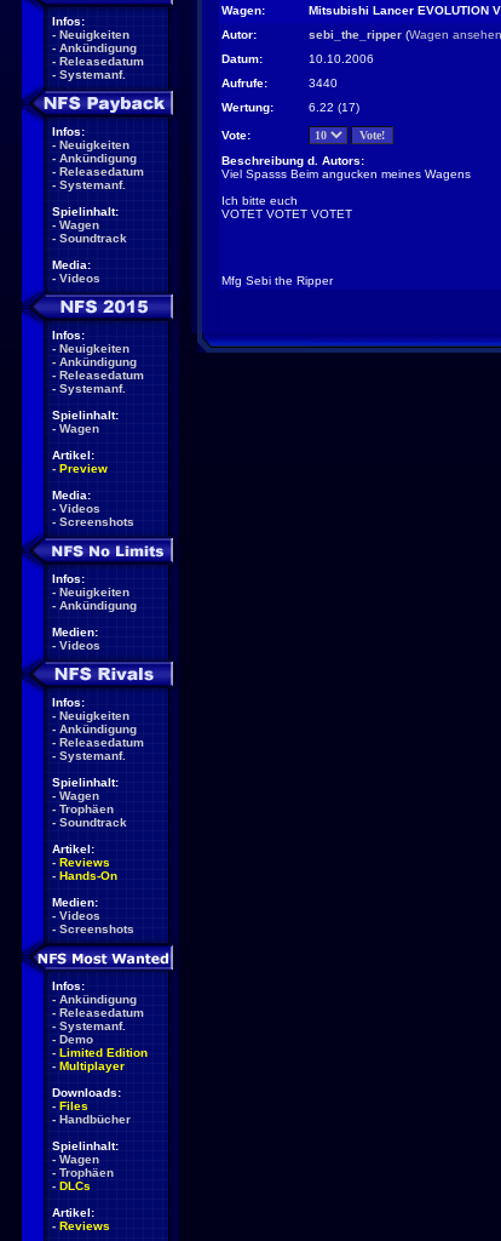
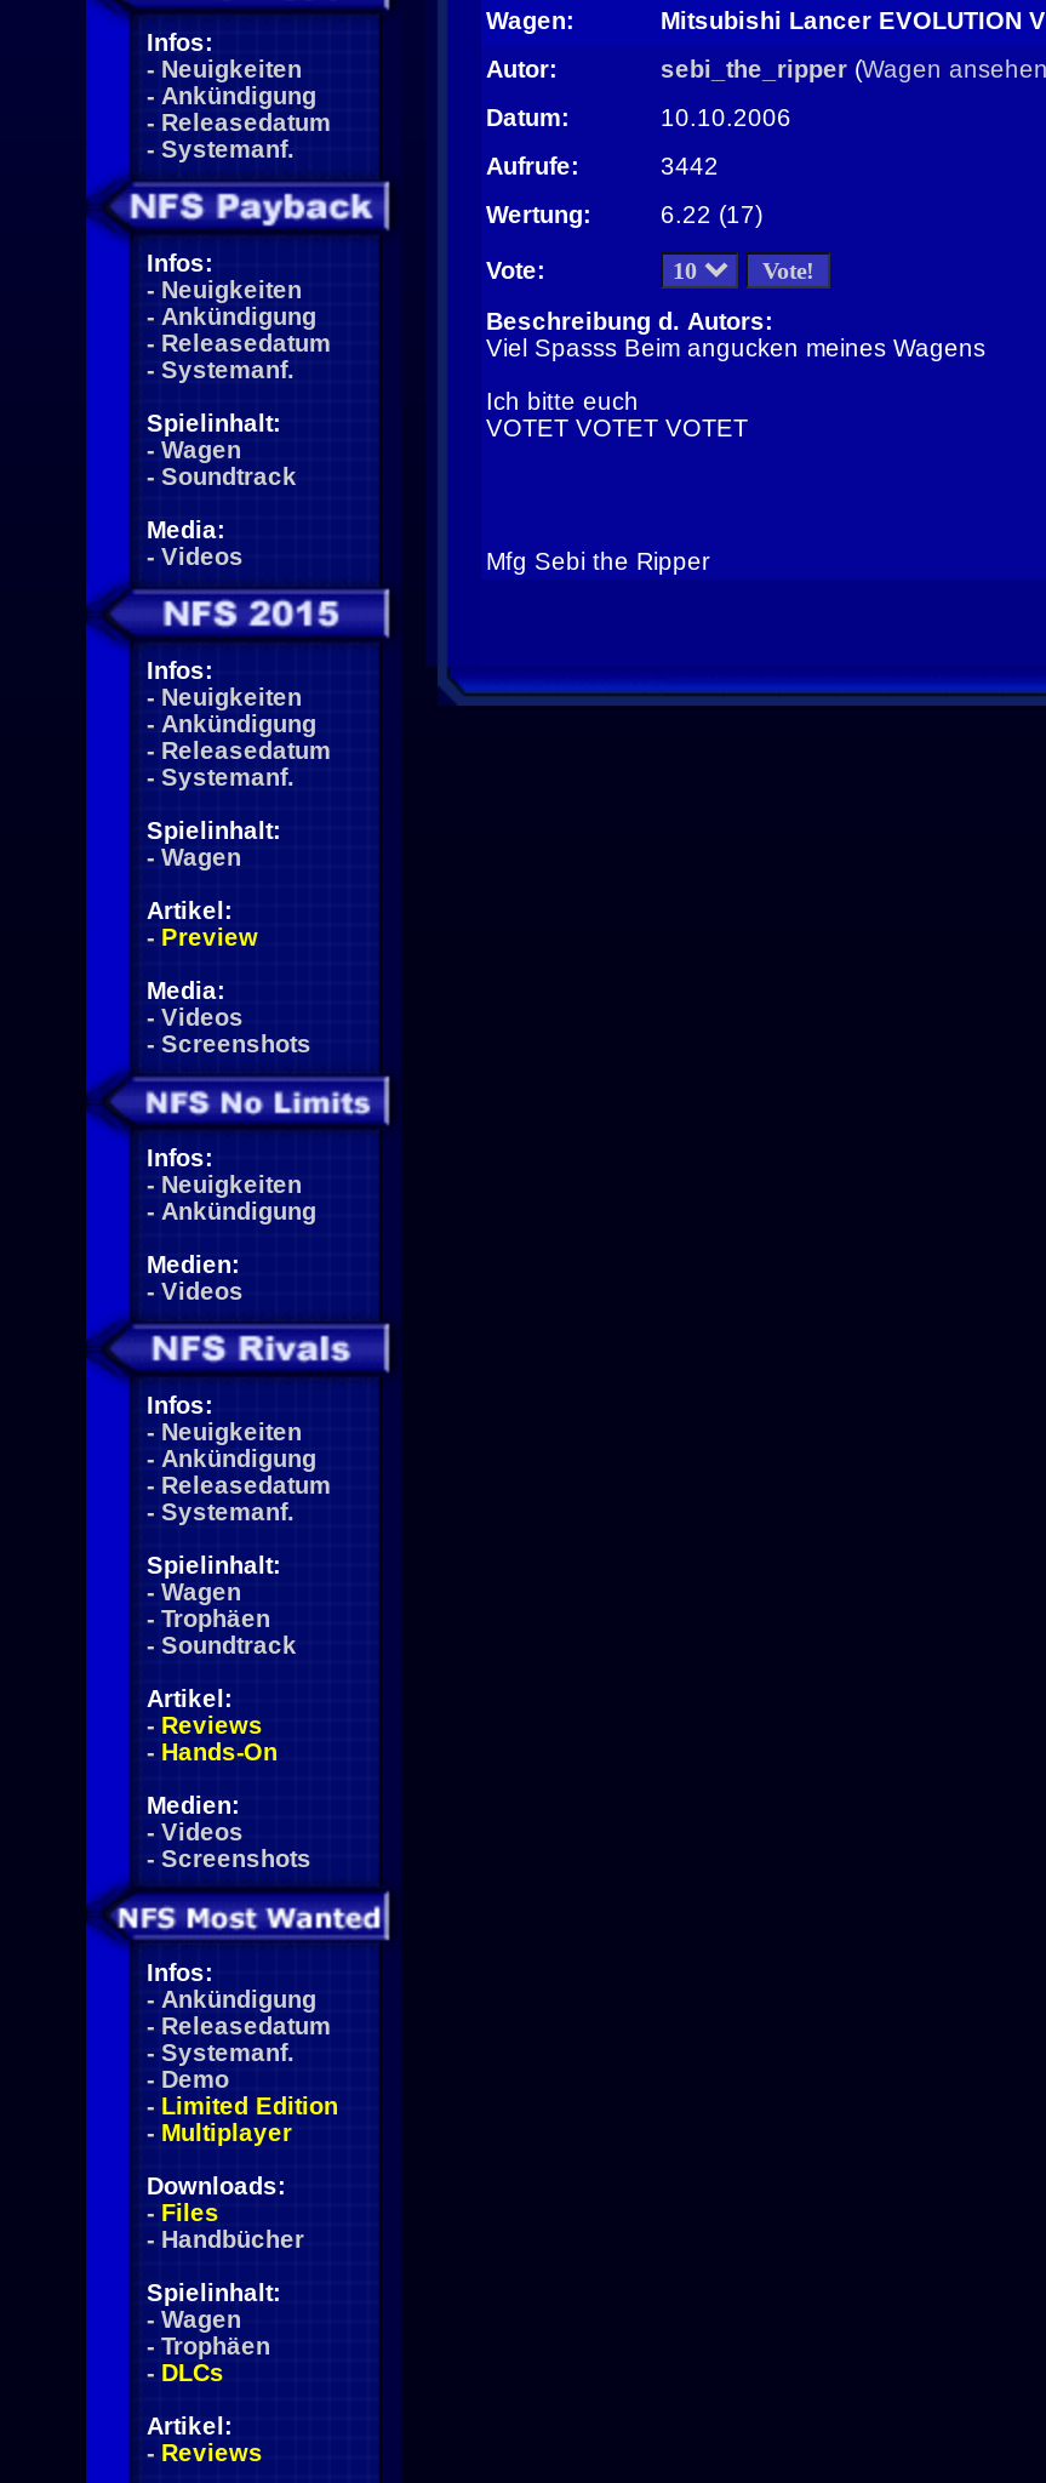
- 3440
+ 3442
